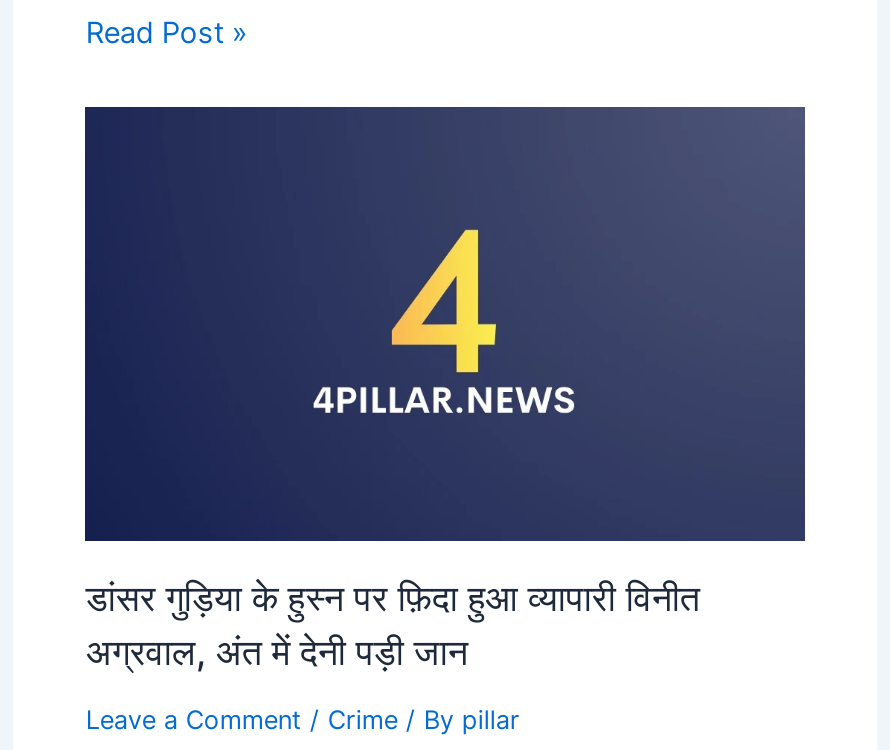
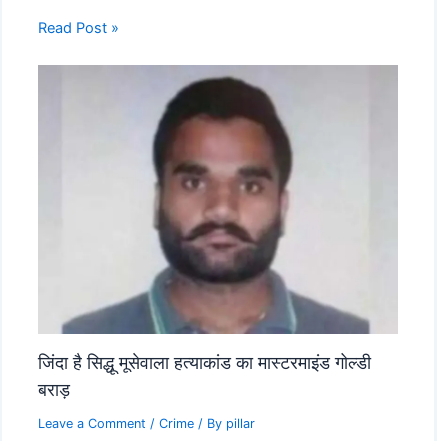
- [image]
- डांसर गुड़िया के हुस्न पर फ़िदा हुआ व्यापारी विनीत
- अग्रवाल, अंत में देनी पड़ी जान
+ [image]
+ जिंदा है सिद्धू मूसेवाला हत्याकांड का मास्टरमाइंड गोल्डी
+ बराड़
